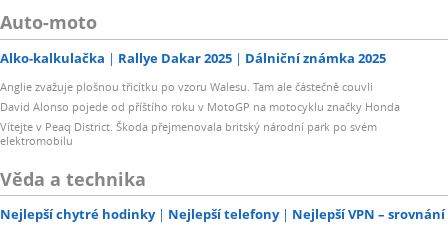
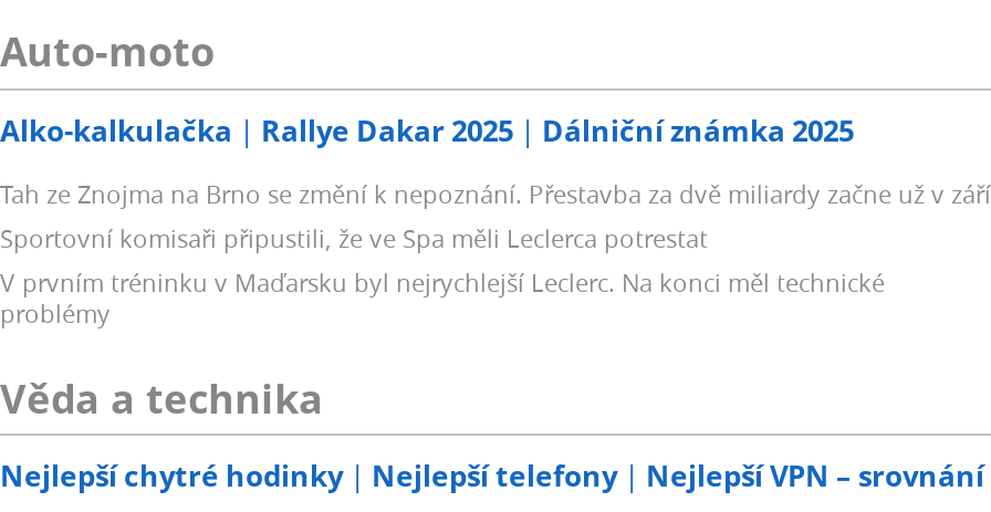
- Anglie zvažuje plošnou třicítku po vzoru Walesu. Tam ale částečně couvli
- David Alonso pojede od příštího roku v MotoGP na motocyklu značky Honda
- Vítejte v Peaq District. Škoda přejmenovala britský národní park po svém
- elektromobilu
+ Tah ze Znojma na Brno se změní k nepoznání. Přestavba za dvě miliardy začne už v září
+ Sportovní komisaři připustili, že ve Spa měli Leclerca potrestat
+ V prvním tréninku v Maďarsku byl nejrychlejší Leclerc. Na konci měl technické
+ problémy
